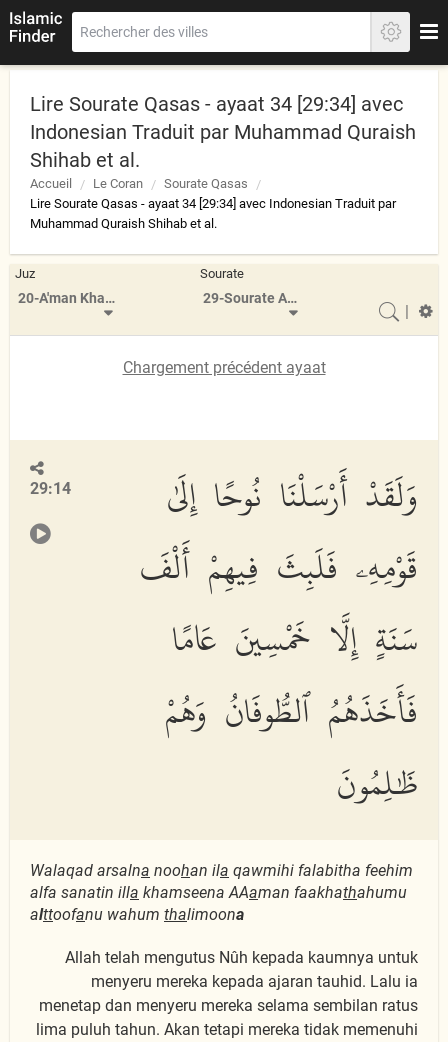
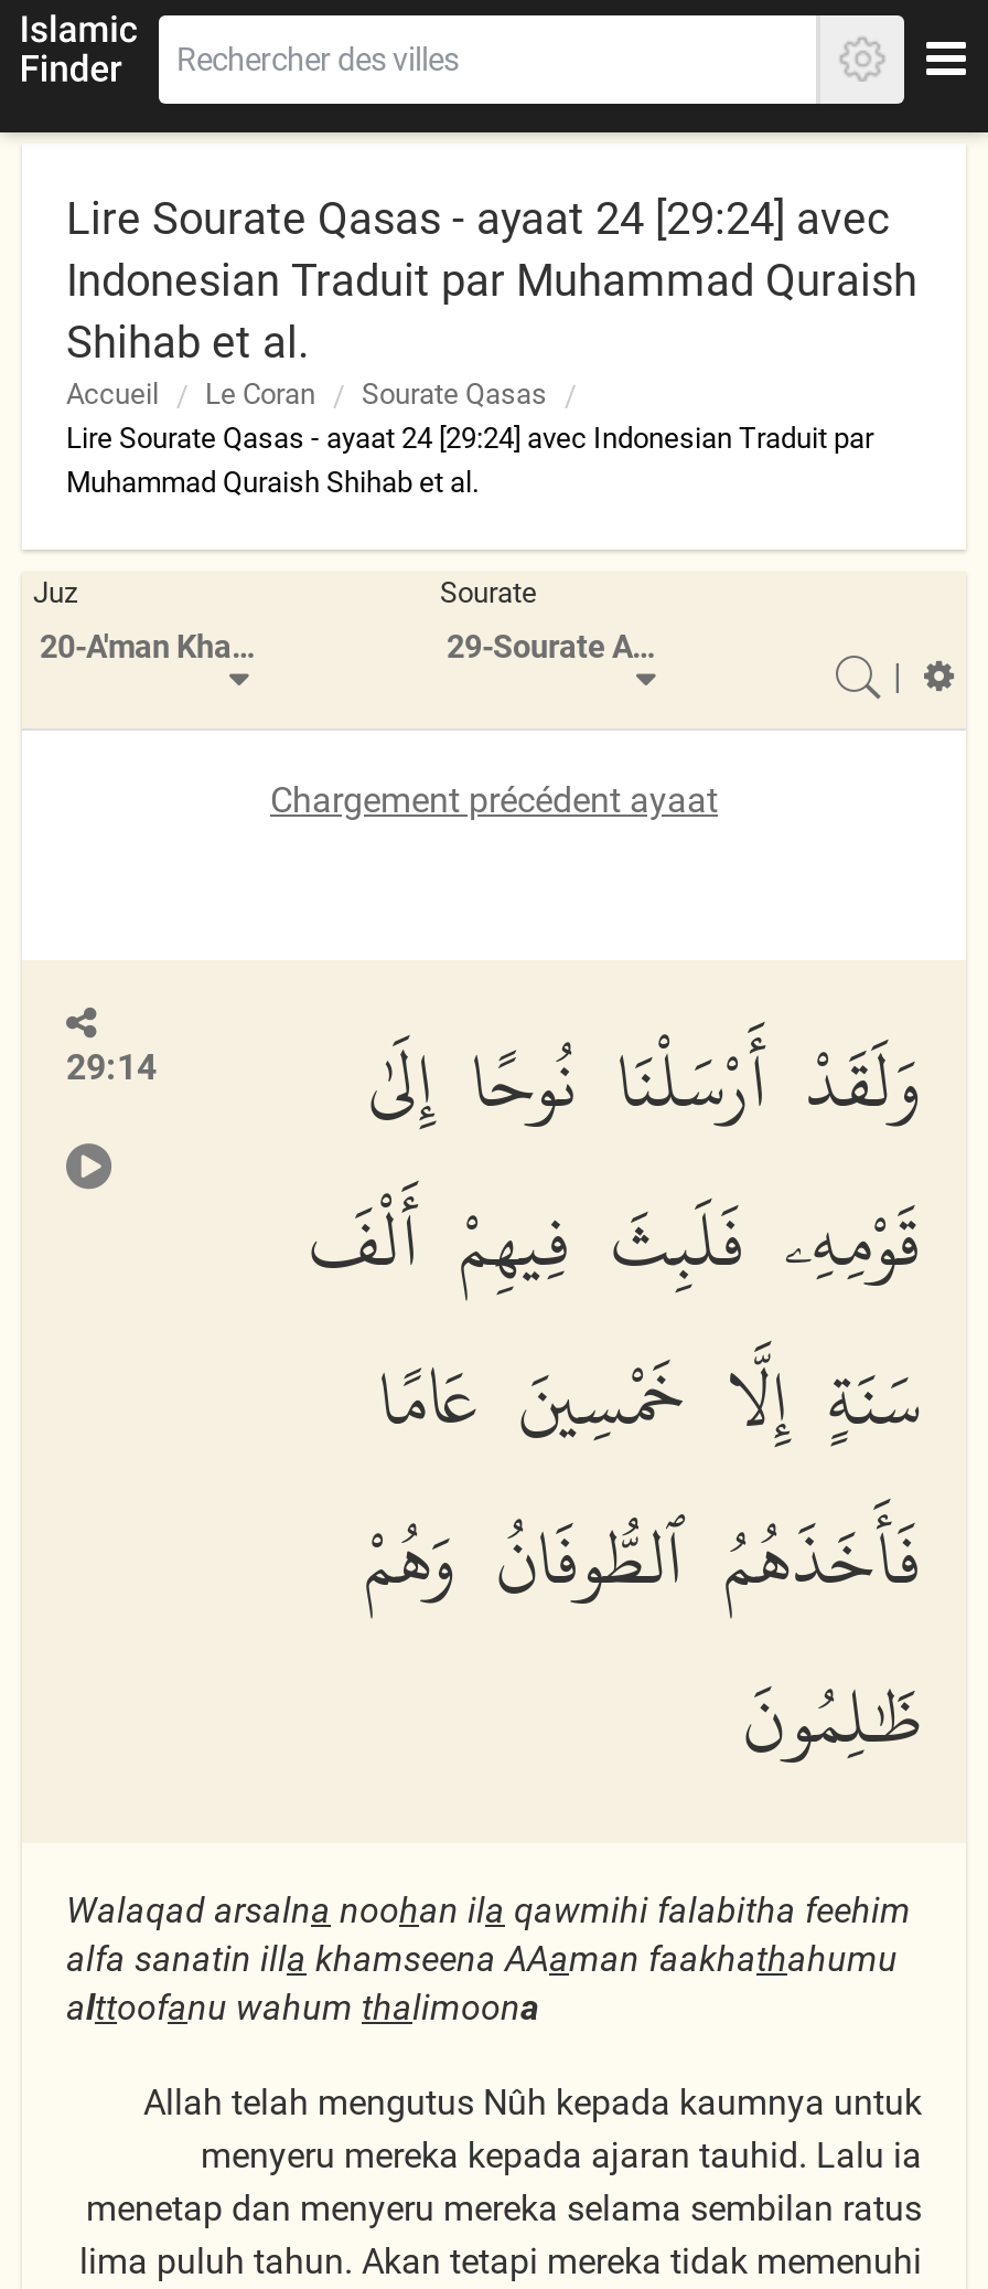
- Lire Sourate Qasas - ayaat 34 [29:34] avec
+ Lire Sourate Qasas - ayaat 24 [29:24] avec

- Lire Sourate Qasas - ayaat 34 [29:34] avec Indonesian Traduit par
+ Lire Sourate Qasas - ayaat 24 [29:24] avec Indonesian Traduit par
